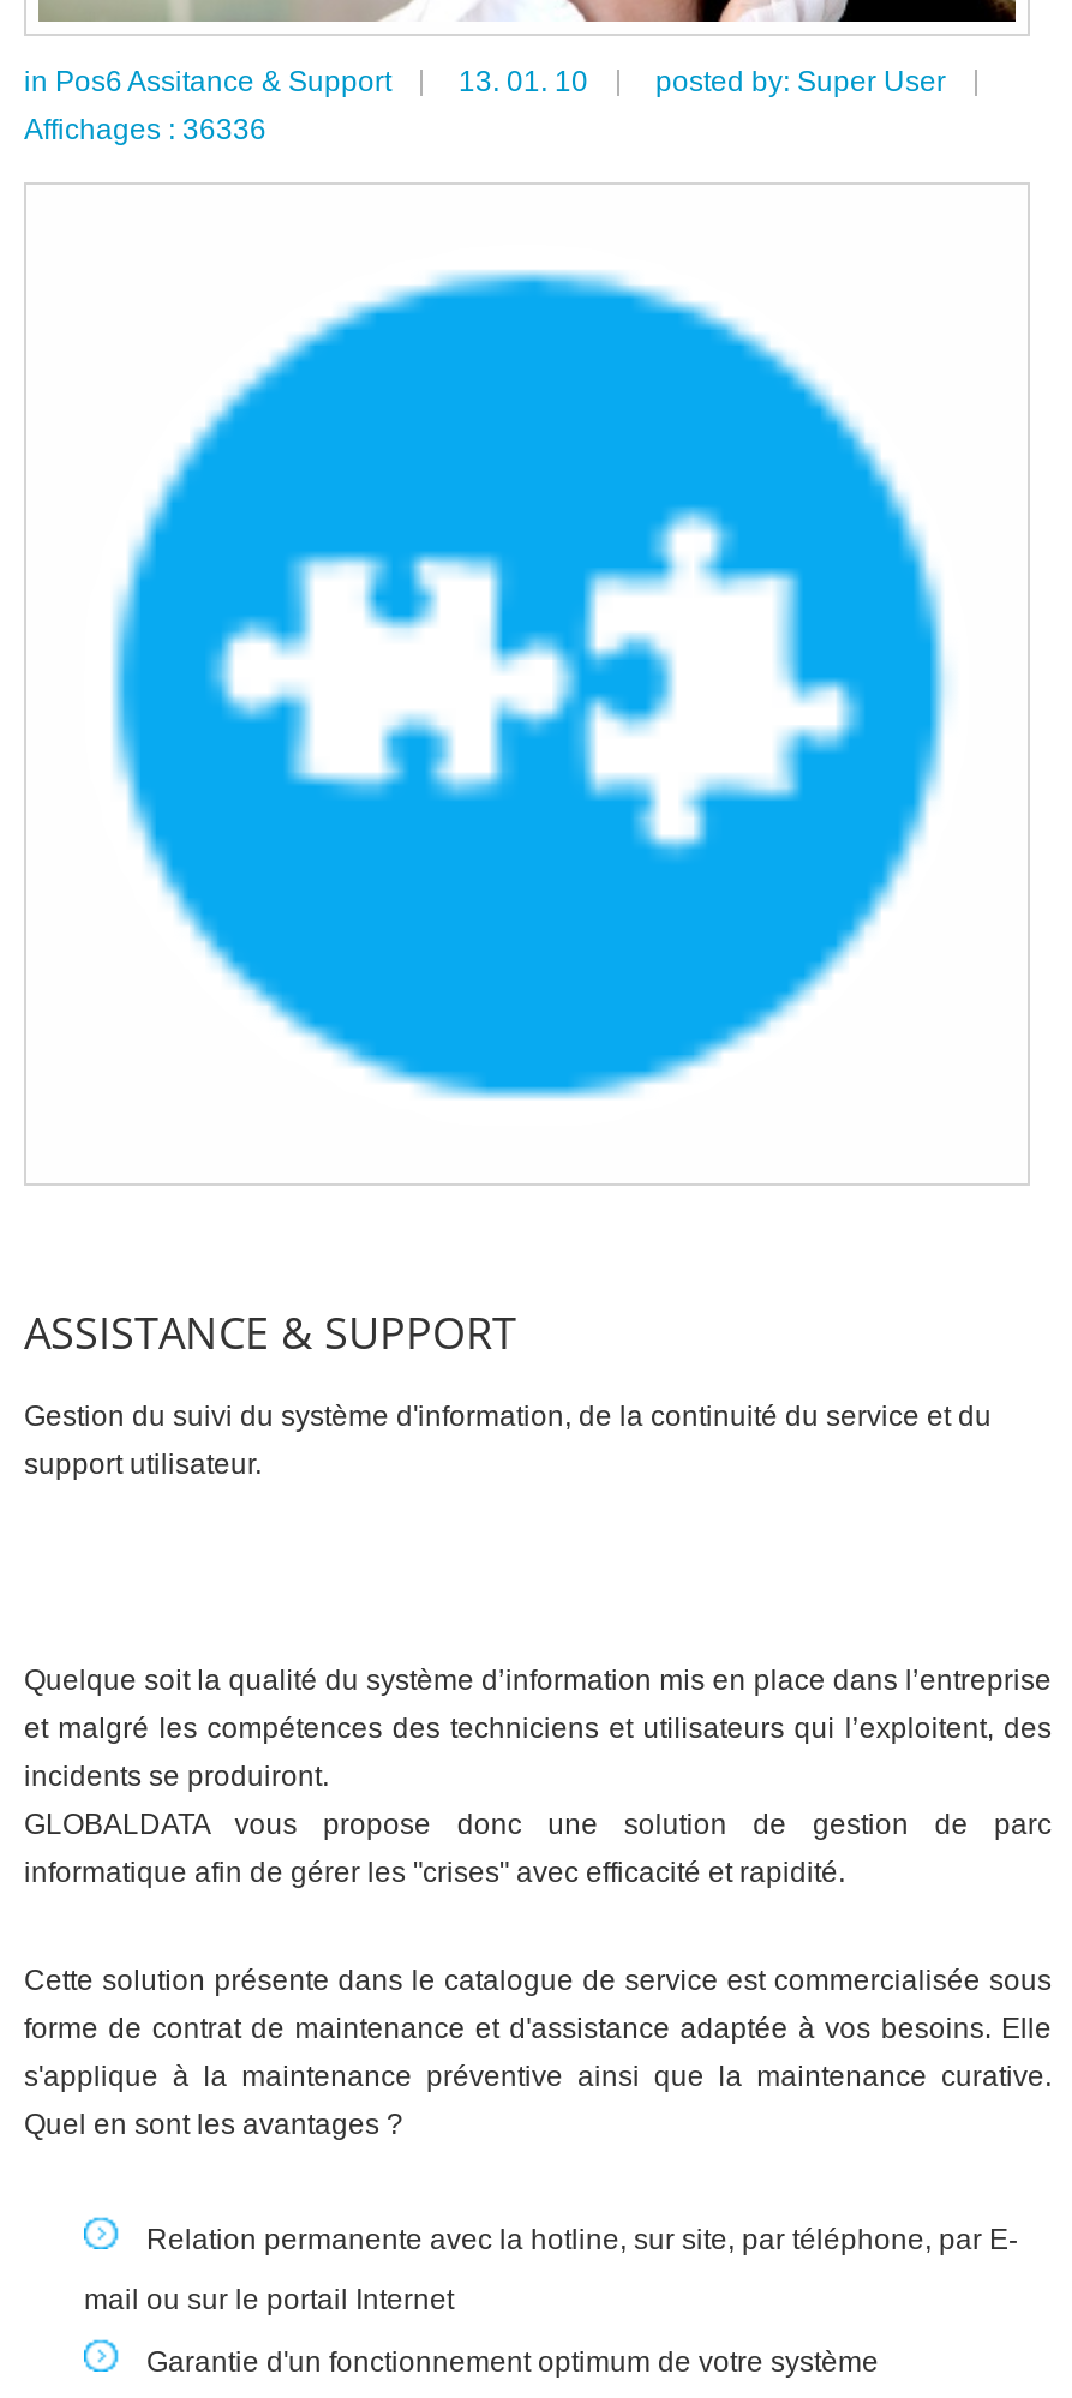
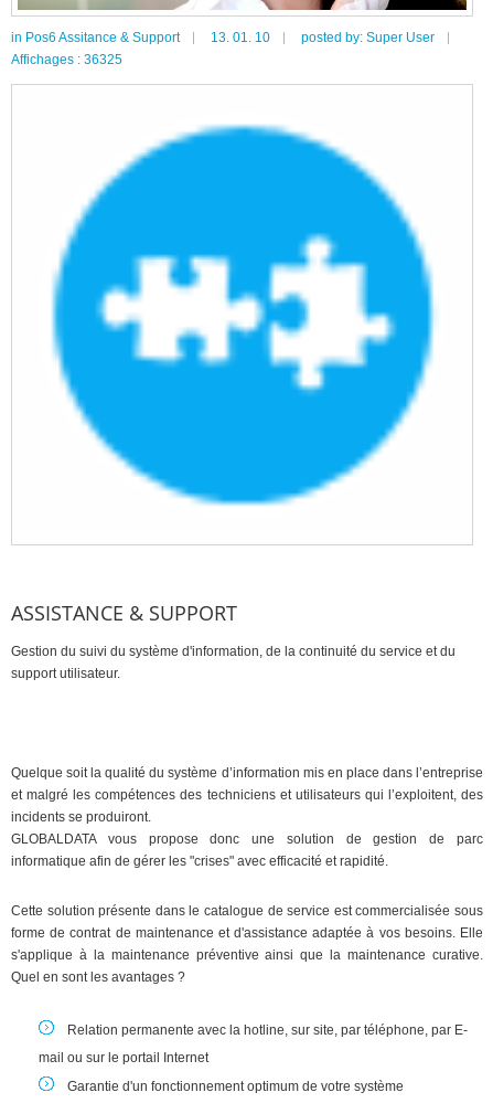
- Affichages : 36336
+ Affichages : 36325
